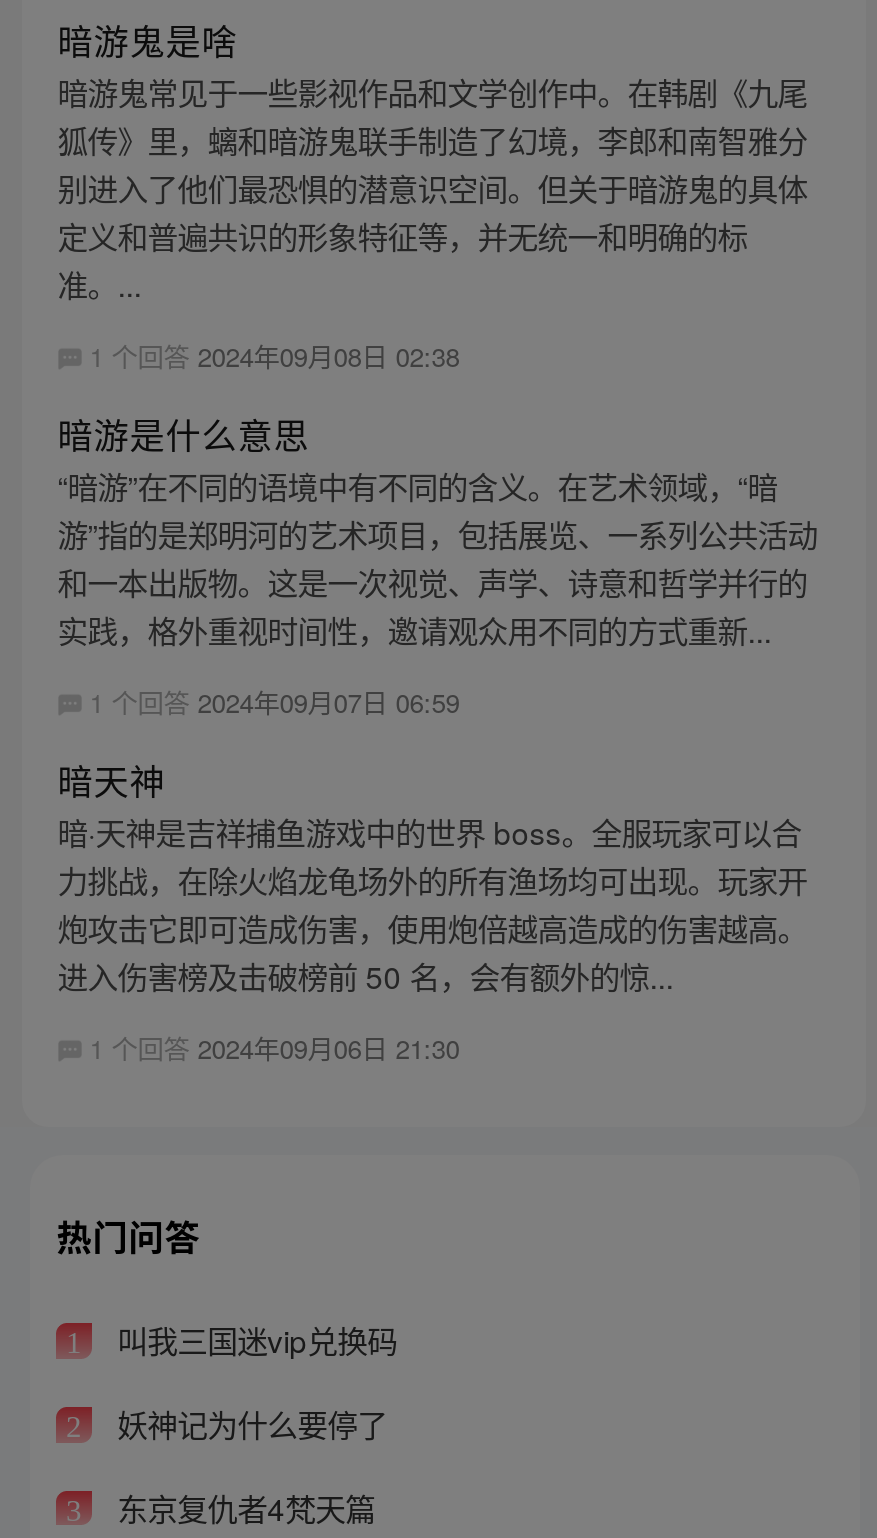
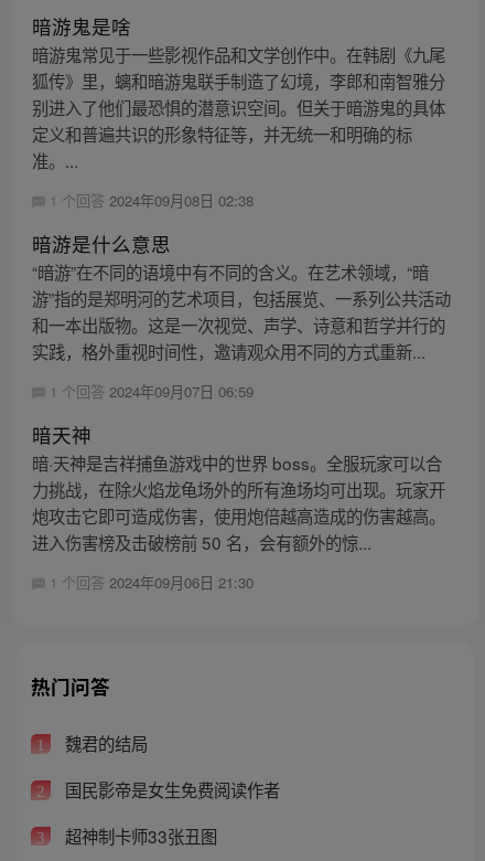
- 叫我三国迷vip兑换码
+ 魏君的结局

- 妖神记为什么要停了
+ 国民影帝是女生免费阅读作者

- 东京复仇者4梵天篇
+ 超神制卡师33张丑图
